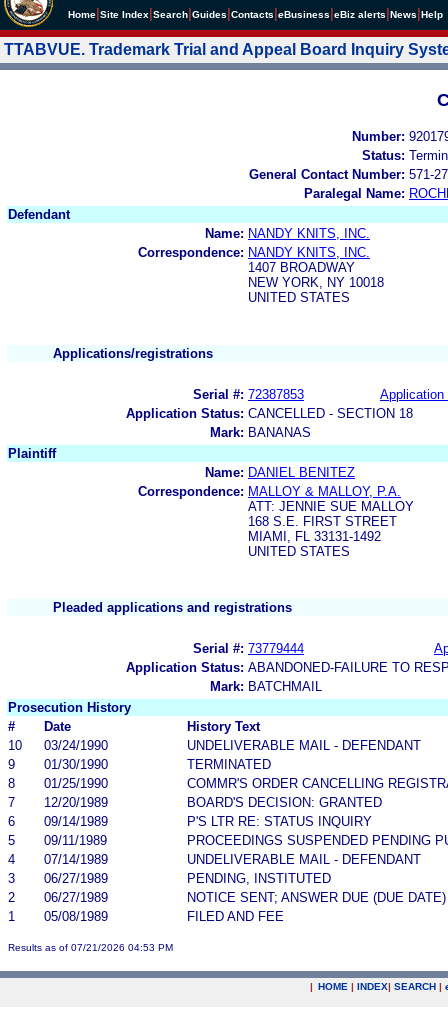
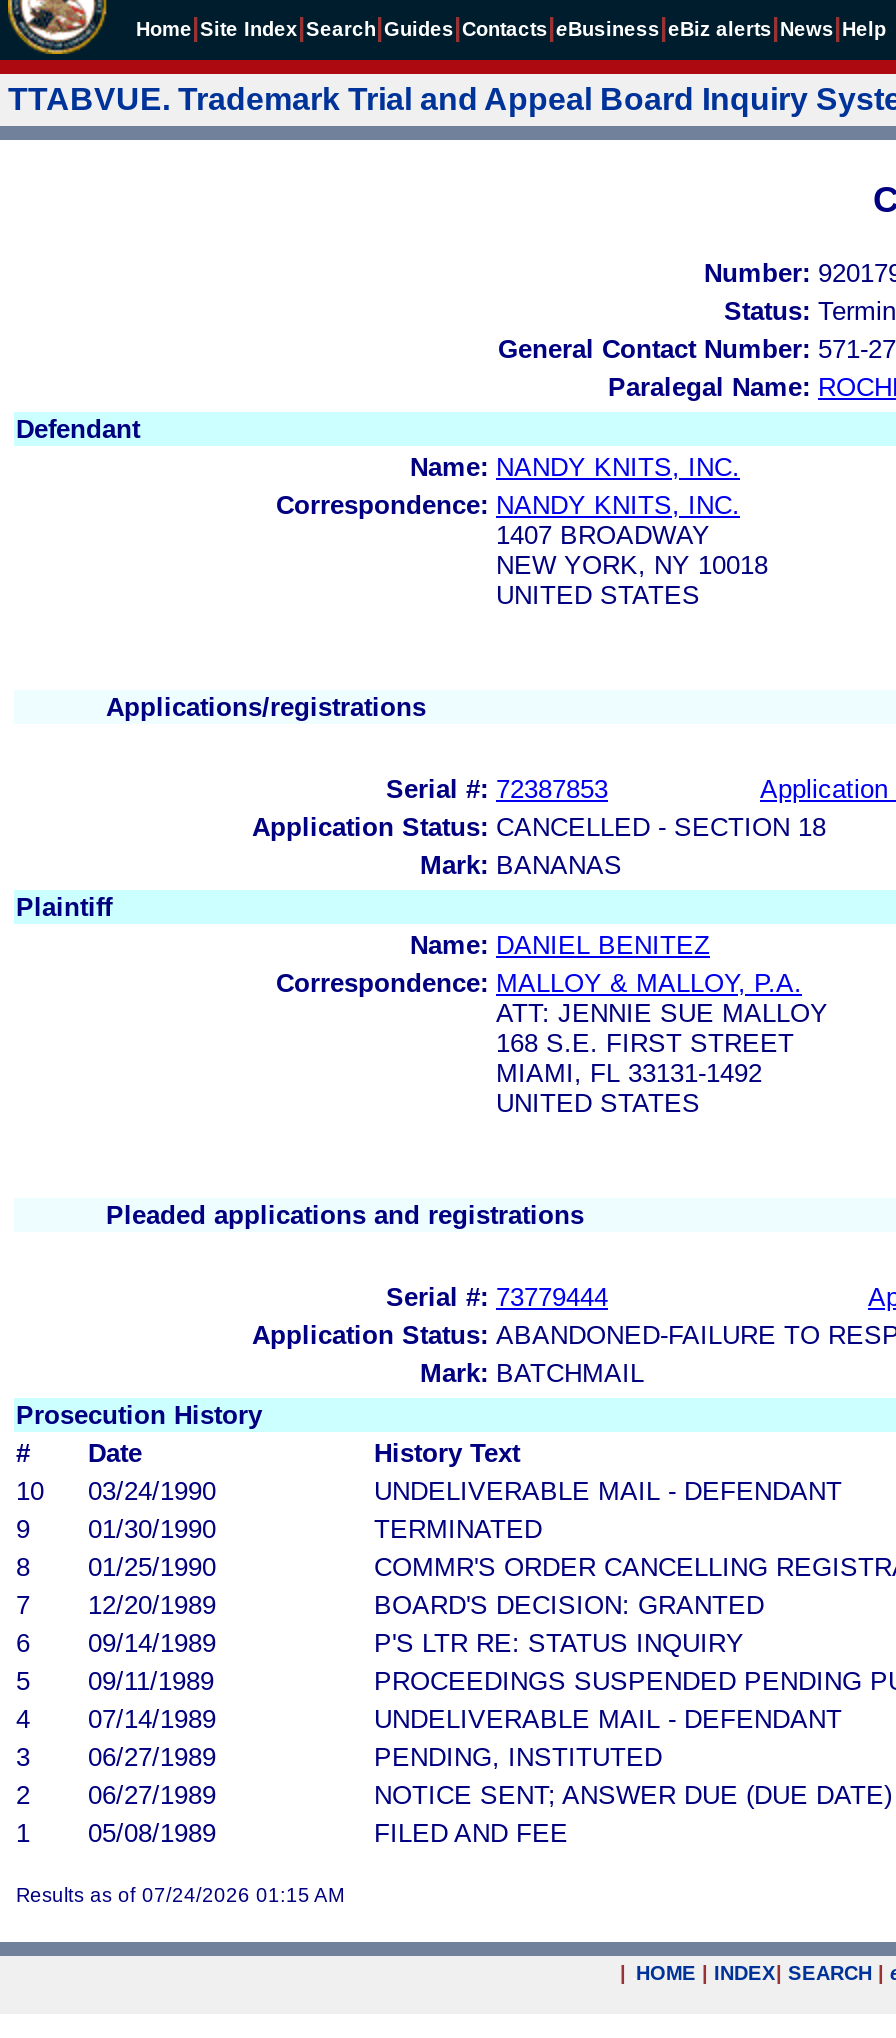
- Results as of 07/21/2026 04:53 PM
+ Results as of 07/24/2026 01:15 AM
